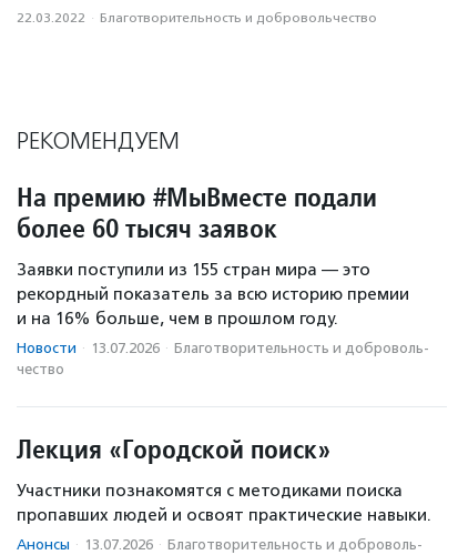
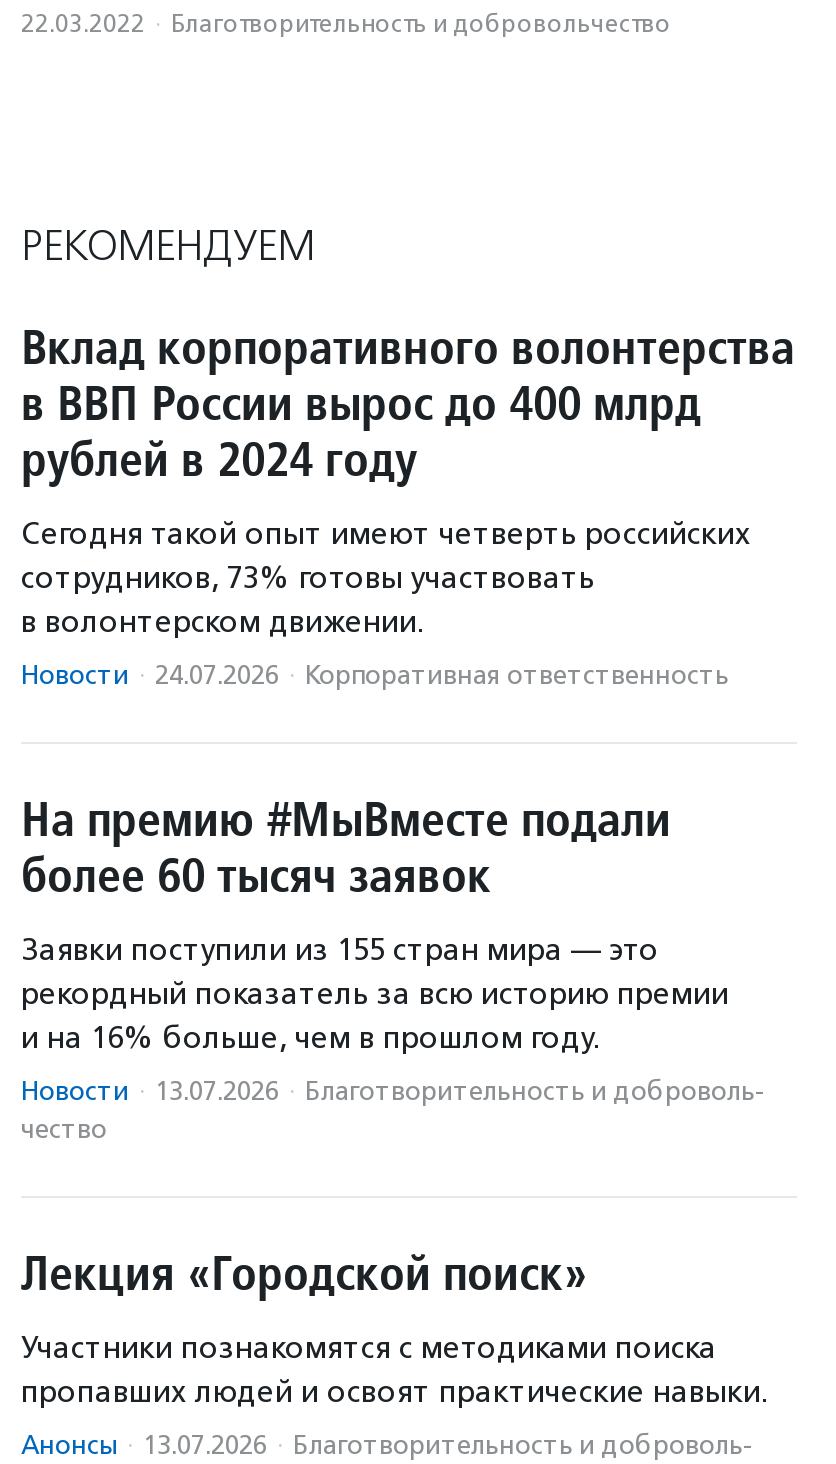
+ Вклад корпоративного волонтерства
+ в ВВП России вырос до 400 млрд
+ рублей в 2024 году
+ Сегодня такой опыт имеют четверть российских
+ сотрудников, 73% готовы участвовать
+ в волонтерском движении.
+ Новости · 24.07.2026 · Корпоративная ответственность
